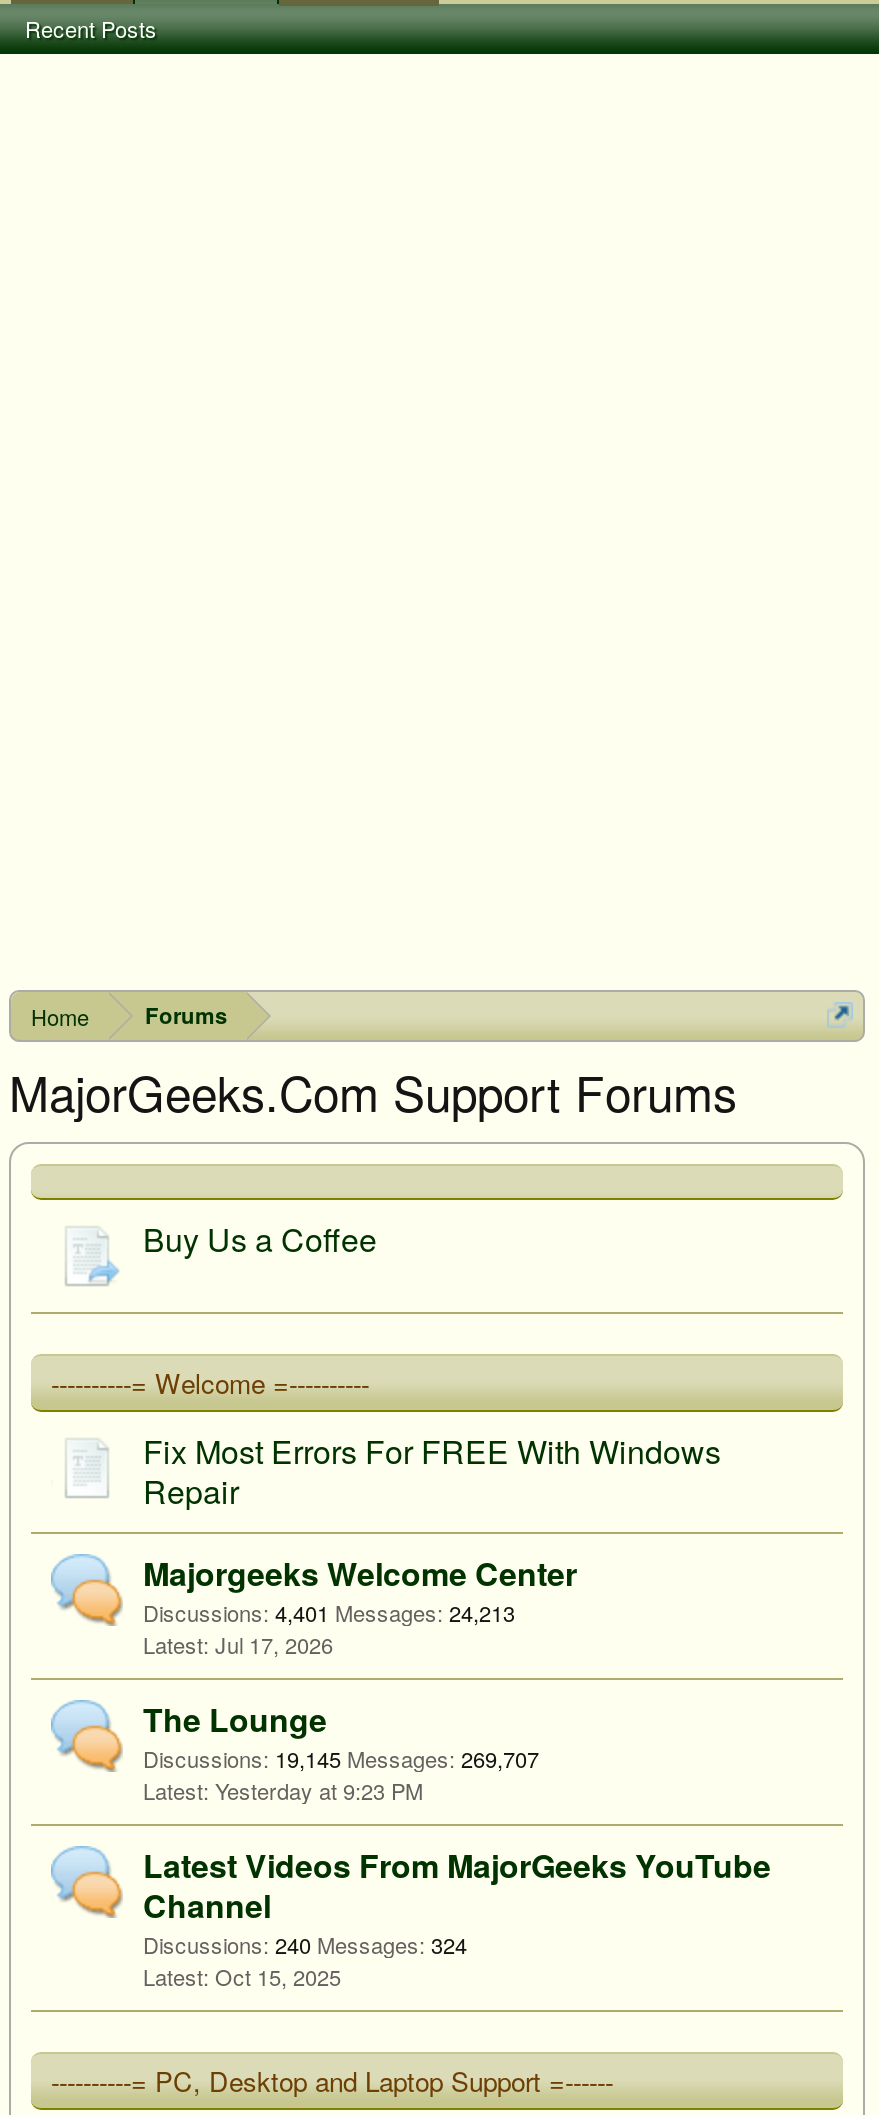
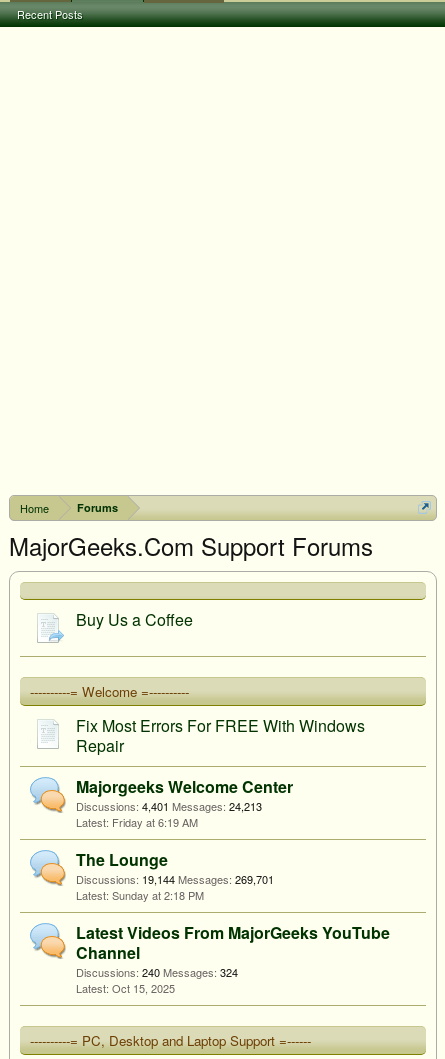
- Jul 17, 2026
+ Friday at 6:19 AM

- Discussions: 19,145 Messages: 269,707
+ Discussions: 19,144 Messages: 269,701

- Yesterday at 9:23 PM
+ Sunday at 2:18 PM
